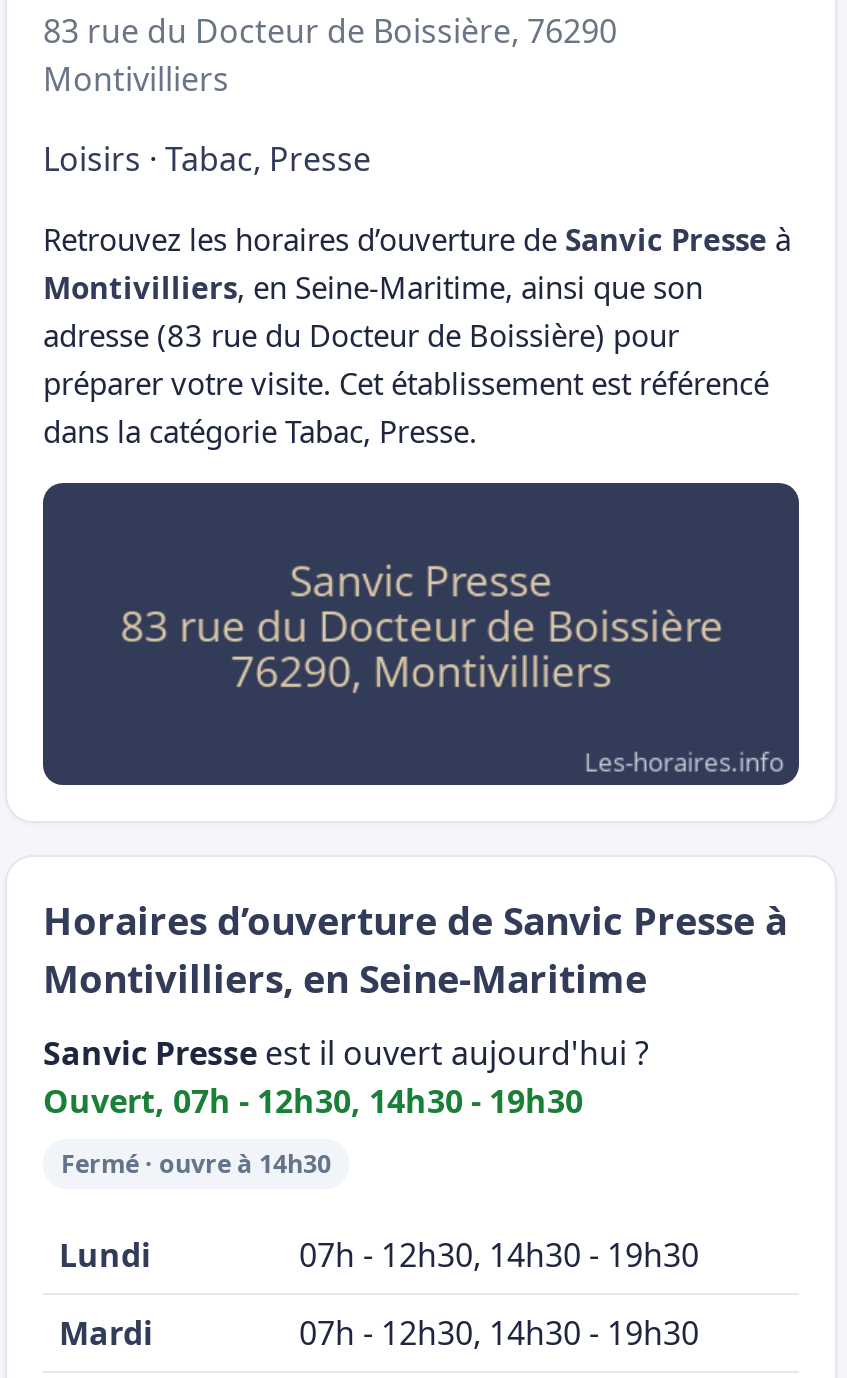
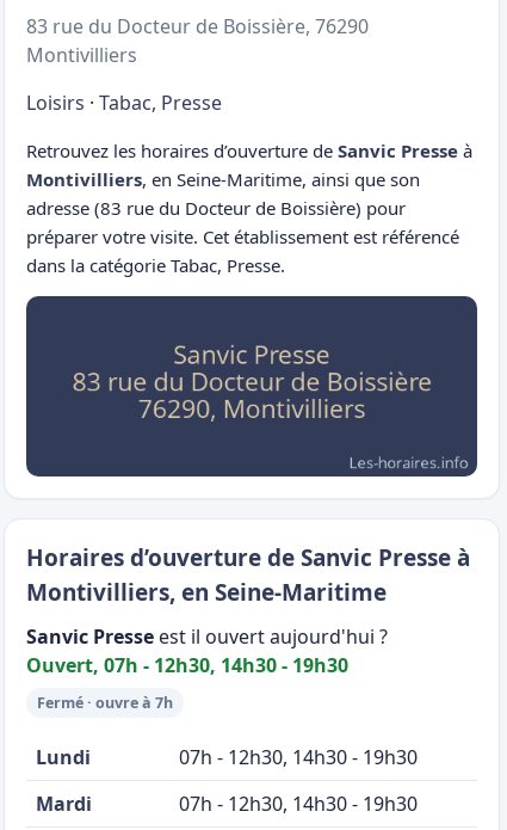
- Fermé · ouvre à 14h30
+ Fermé · ouvre à 7h
